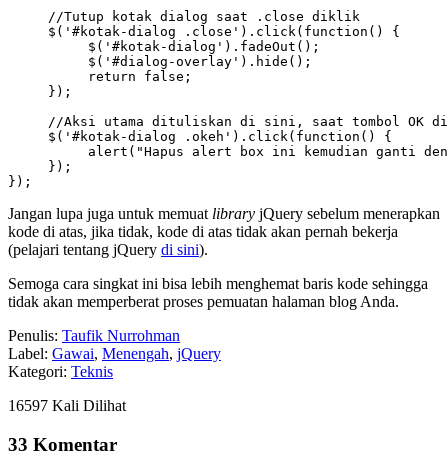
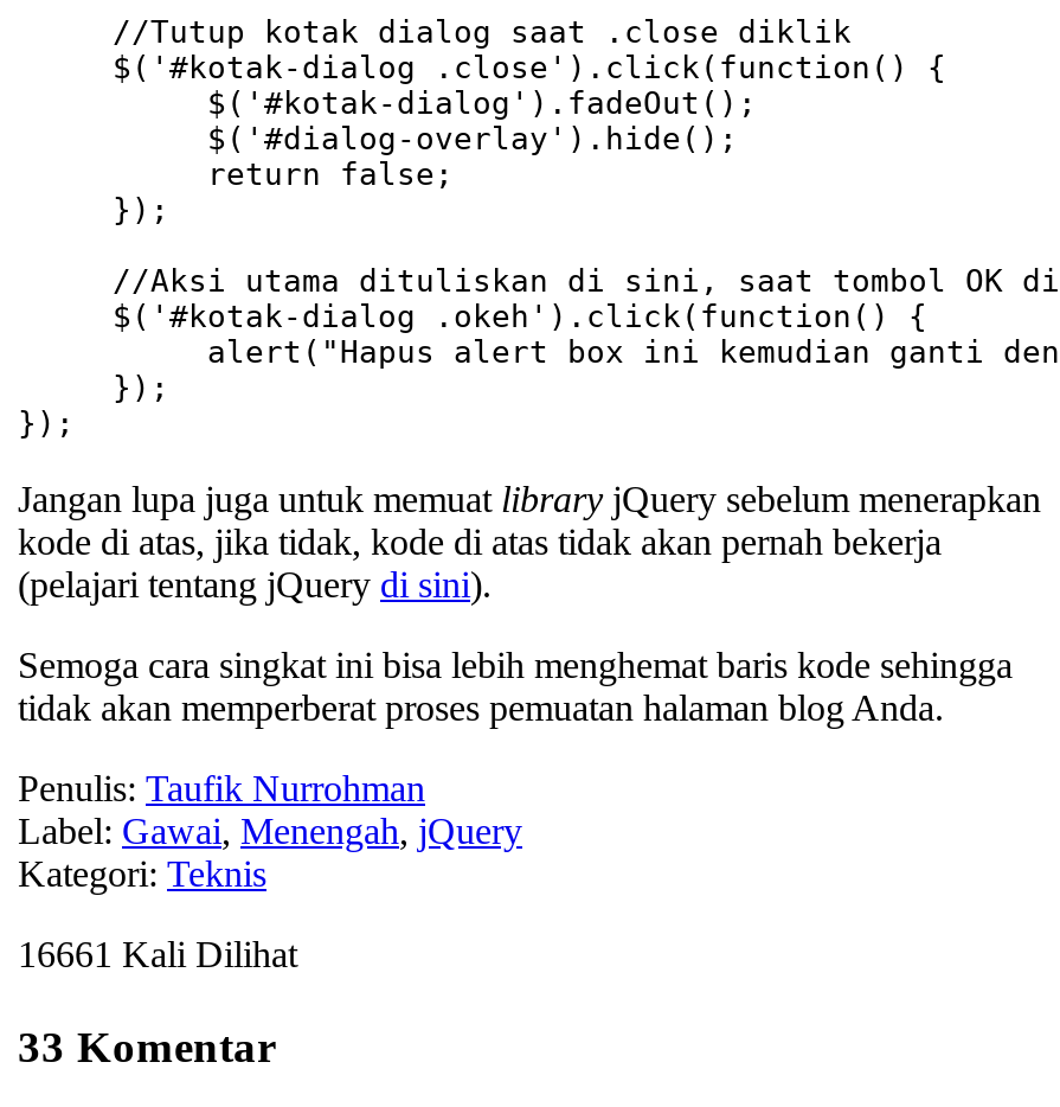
- 16597 Kali Dilihat
+ 16661 Kali Dilihat
